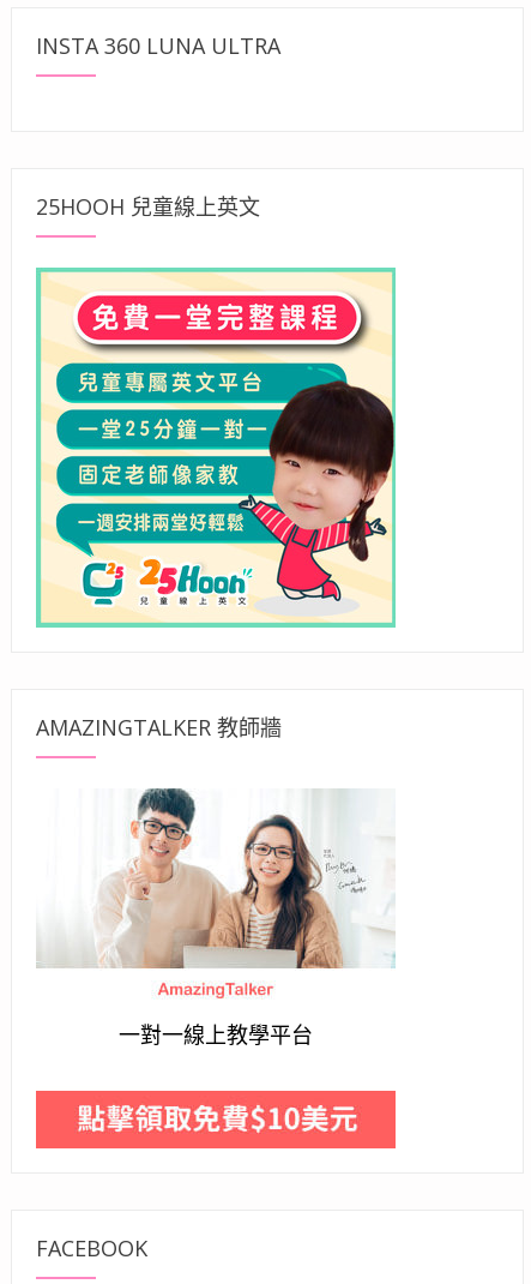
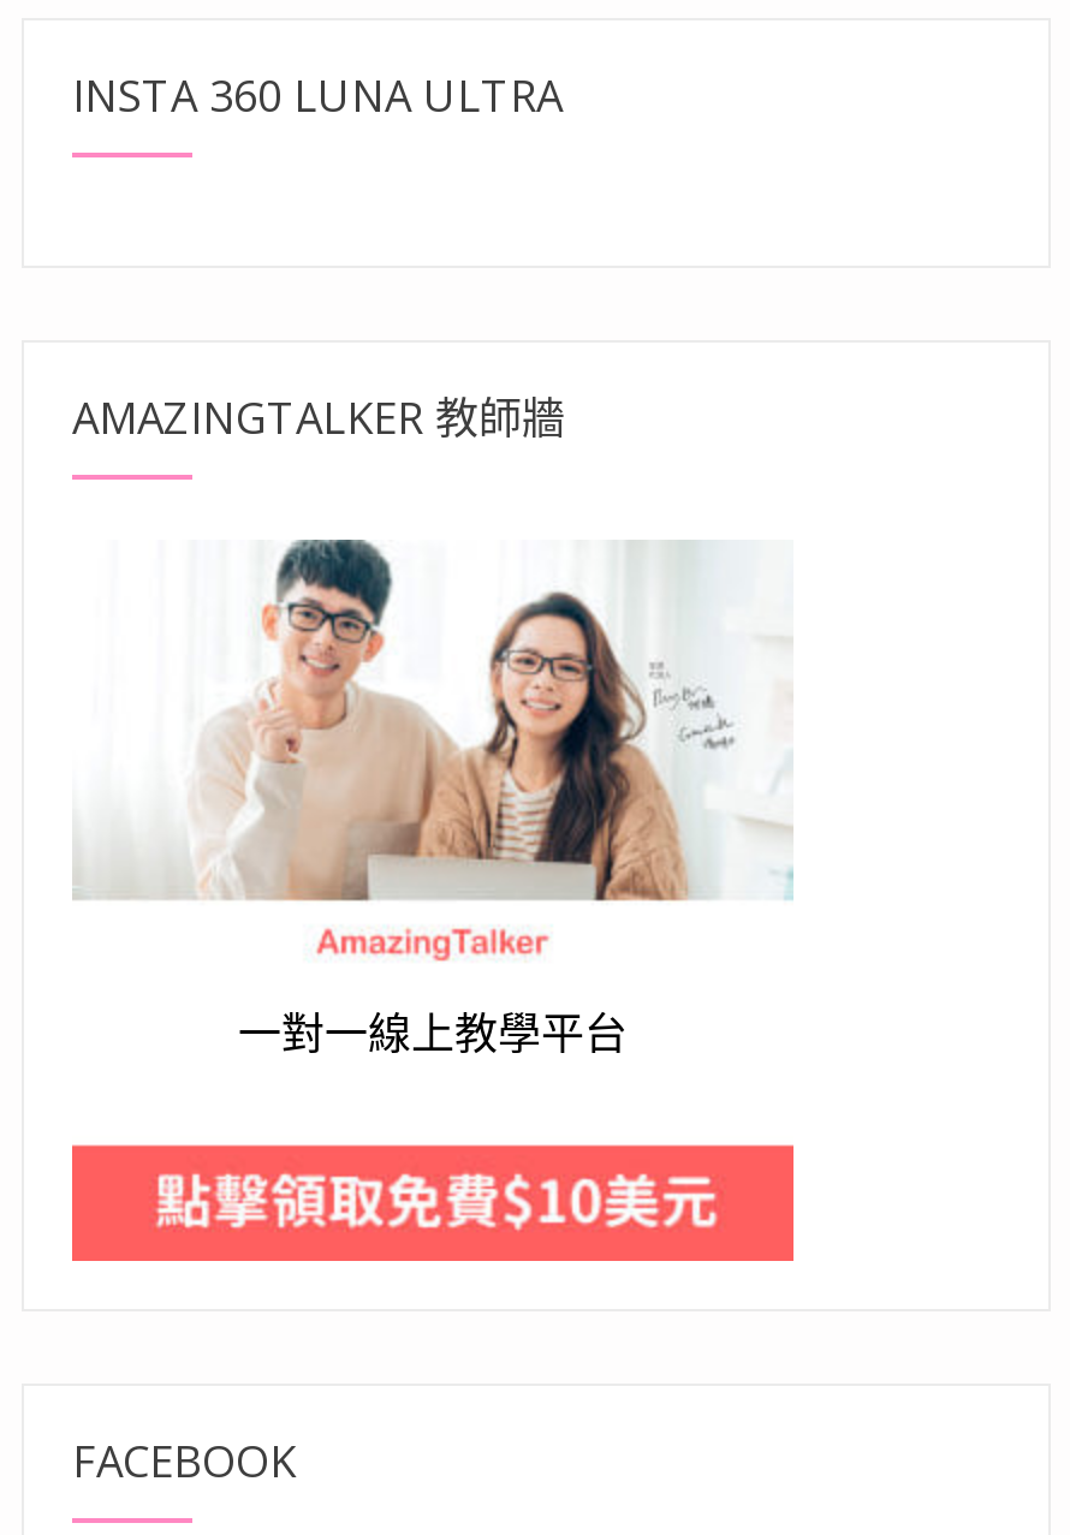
- 25HOOH 兒童線上英文

- [image]
